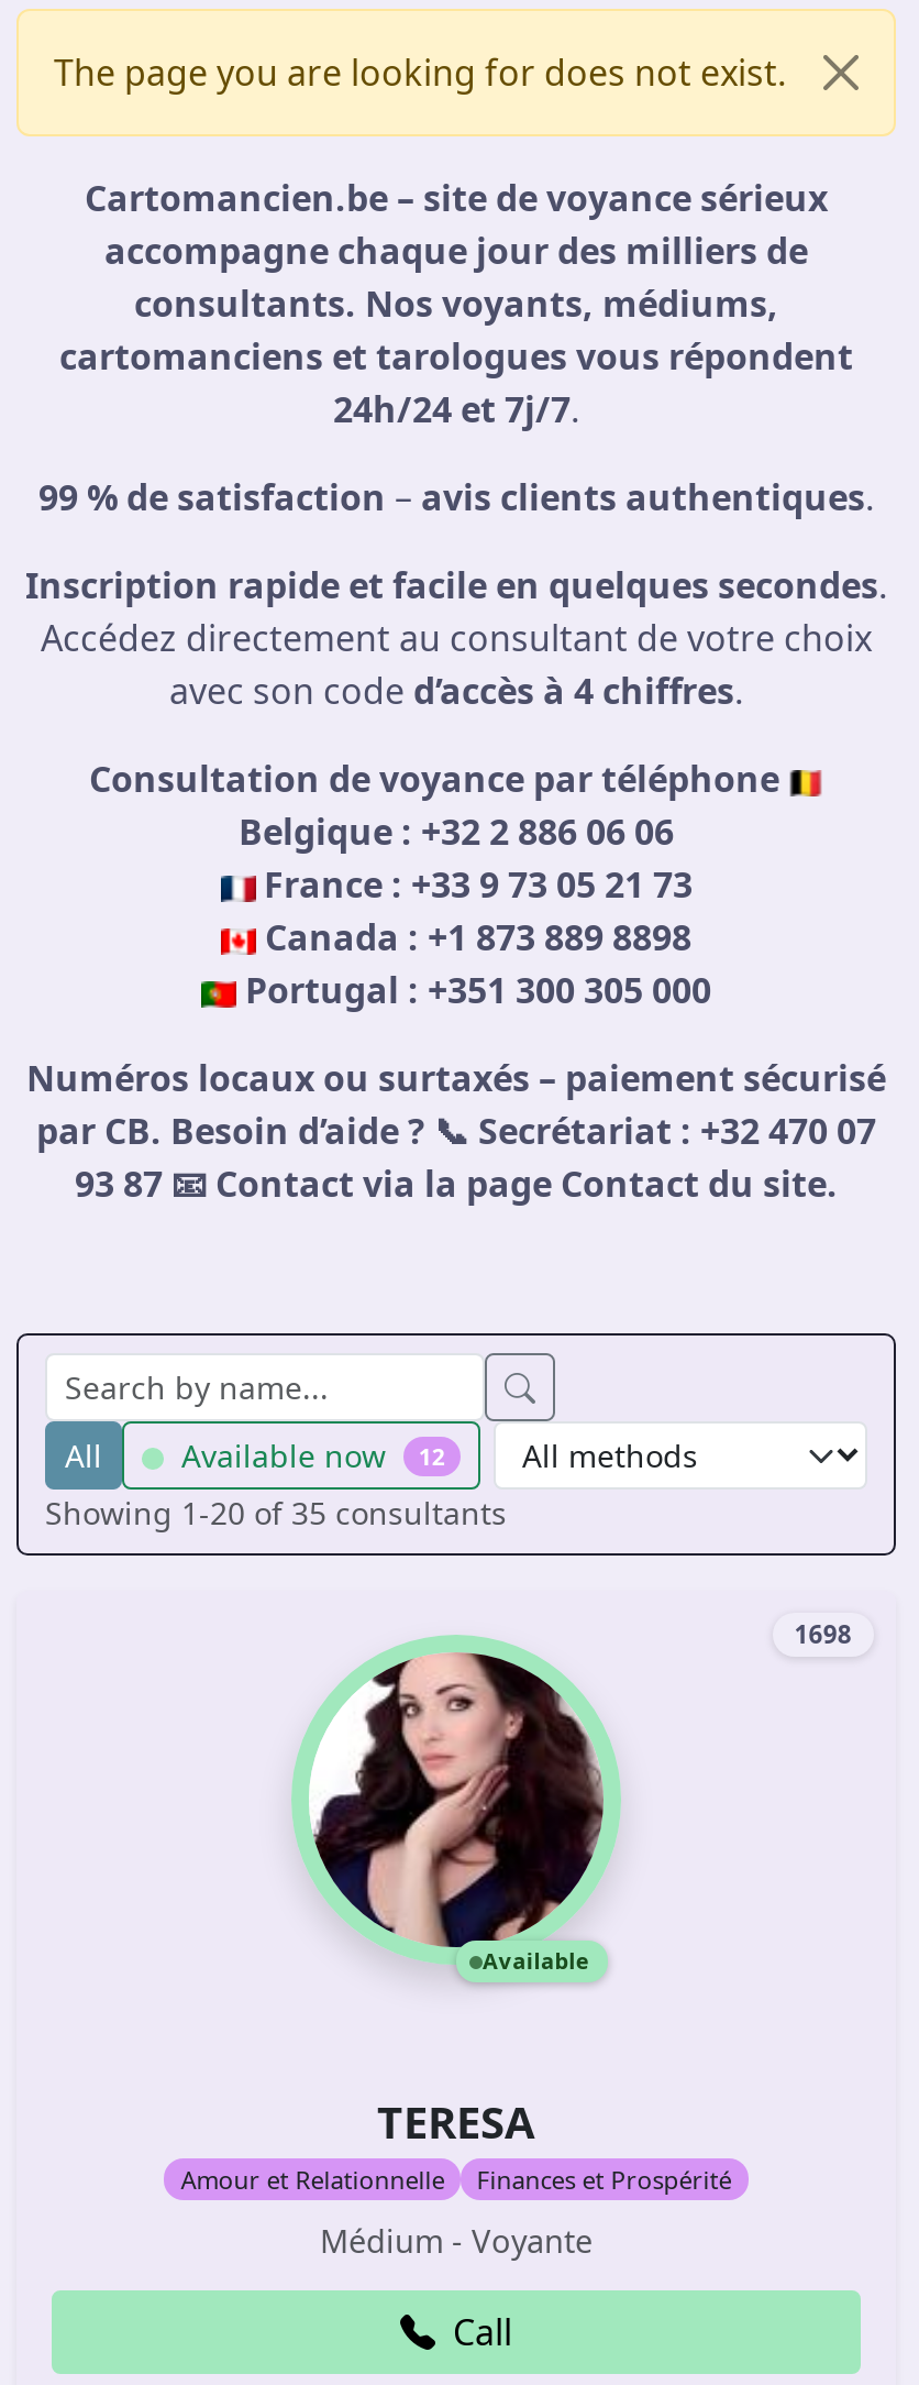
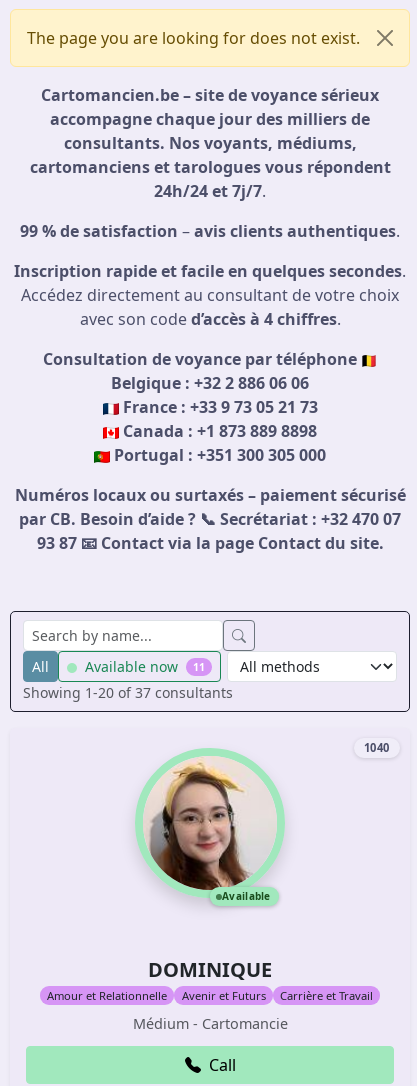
- All Available now 12
+ All Available now 11

- Showing 1-20 of 35 consultants
+ Showing 1-20 of 37 consultants

- 1698
+ 1040

- [image]
+ [image]

- TERESA
+ DOMINIQUE

- Finances et Prospérité
+ Avenir et Futurs
+ Carrière et Travail

- Médium - Voyante
+ Médium - Cartomancie
